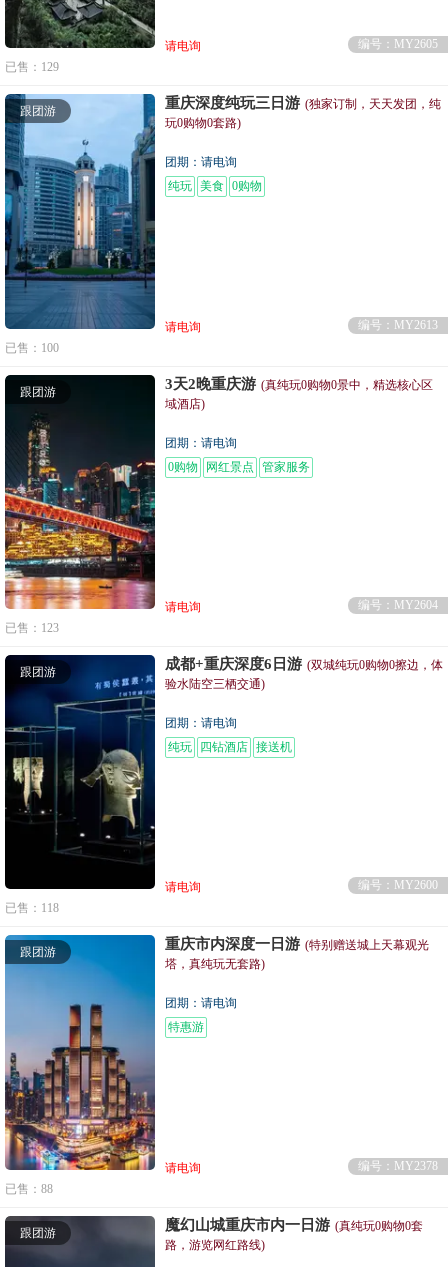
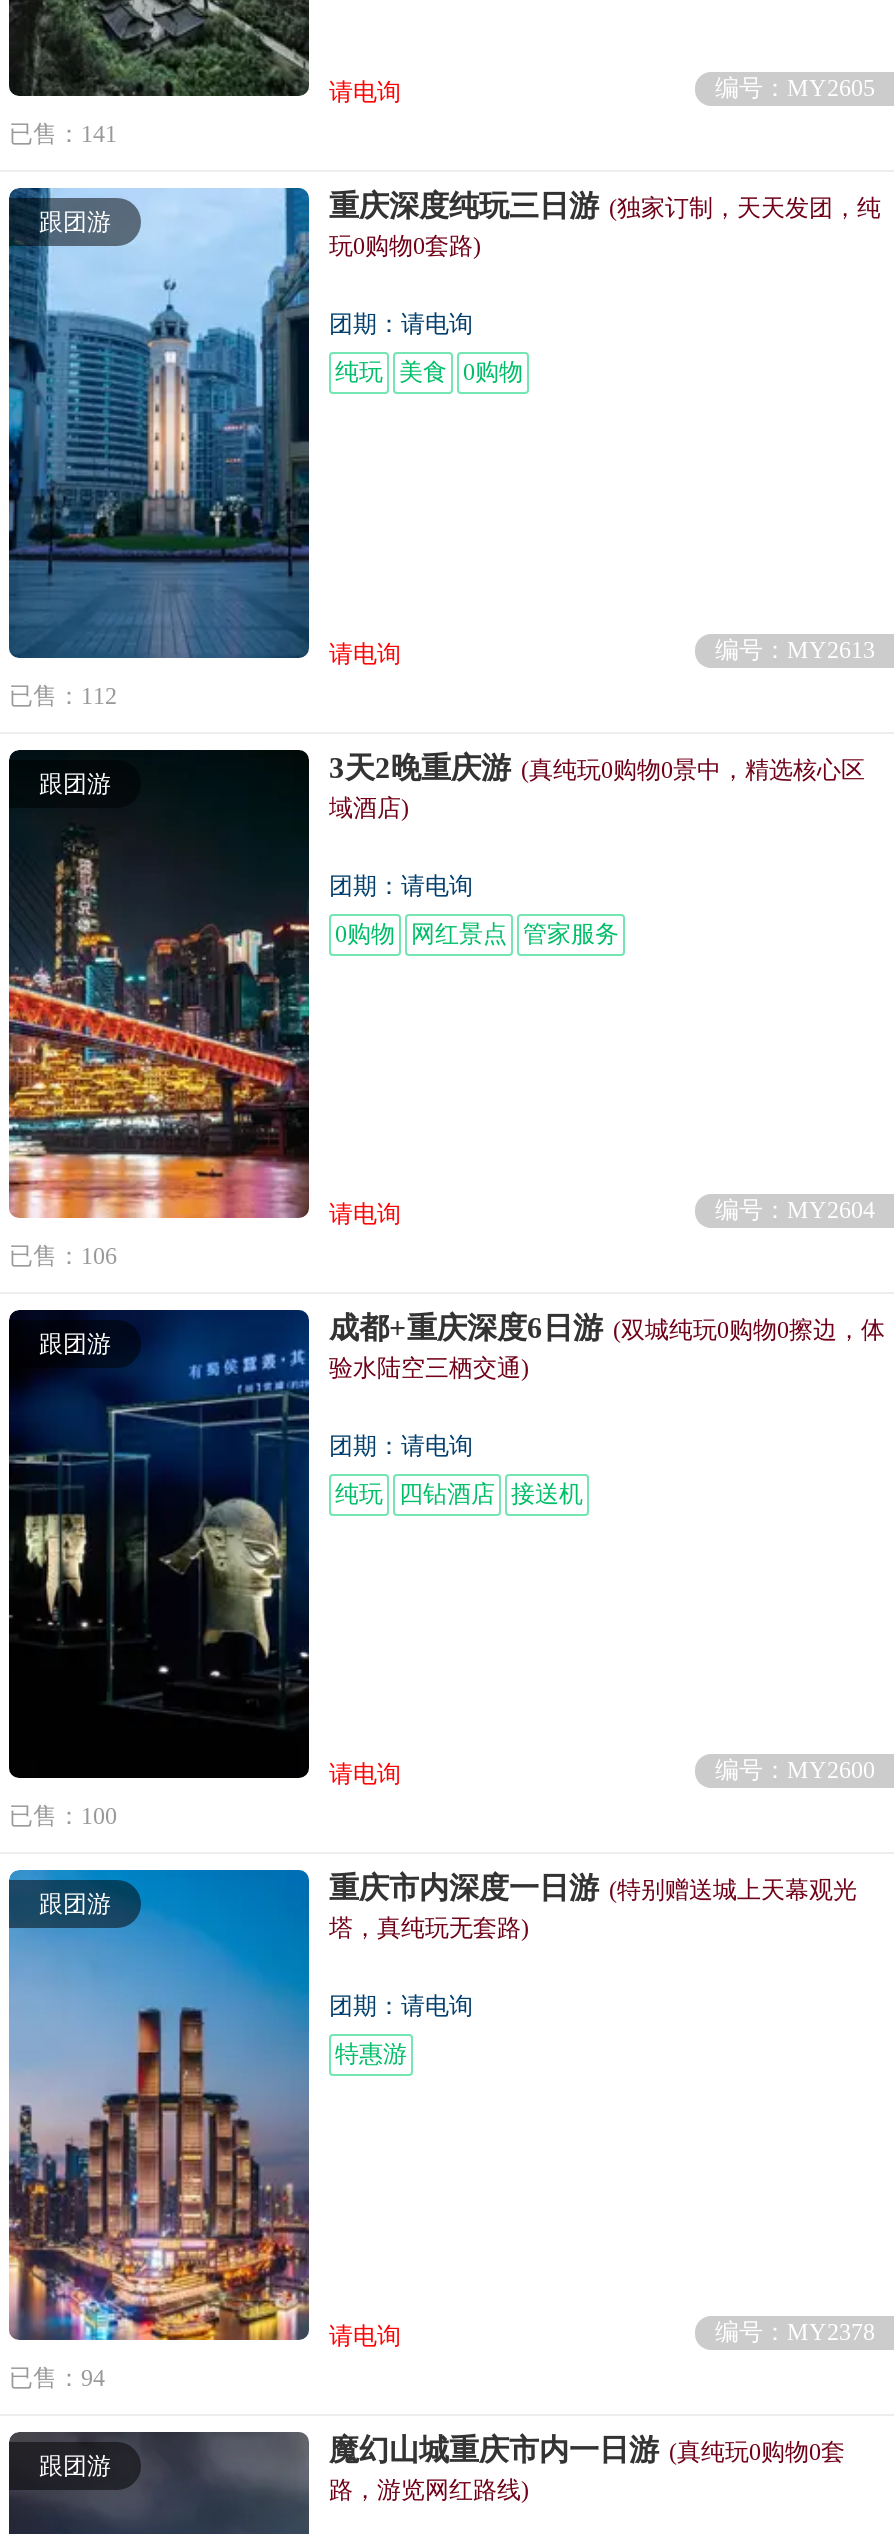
- 已售：129
+ 已售：141

- 已售：100
+ 已售：112

- 已售：123
+ 已售：106

- 已售：118
+ 已售：100

- 已售：88
+ 已售：94
